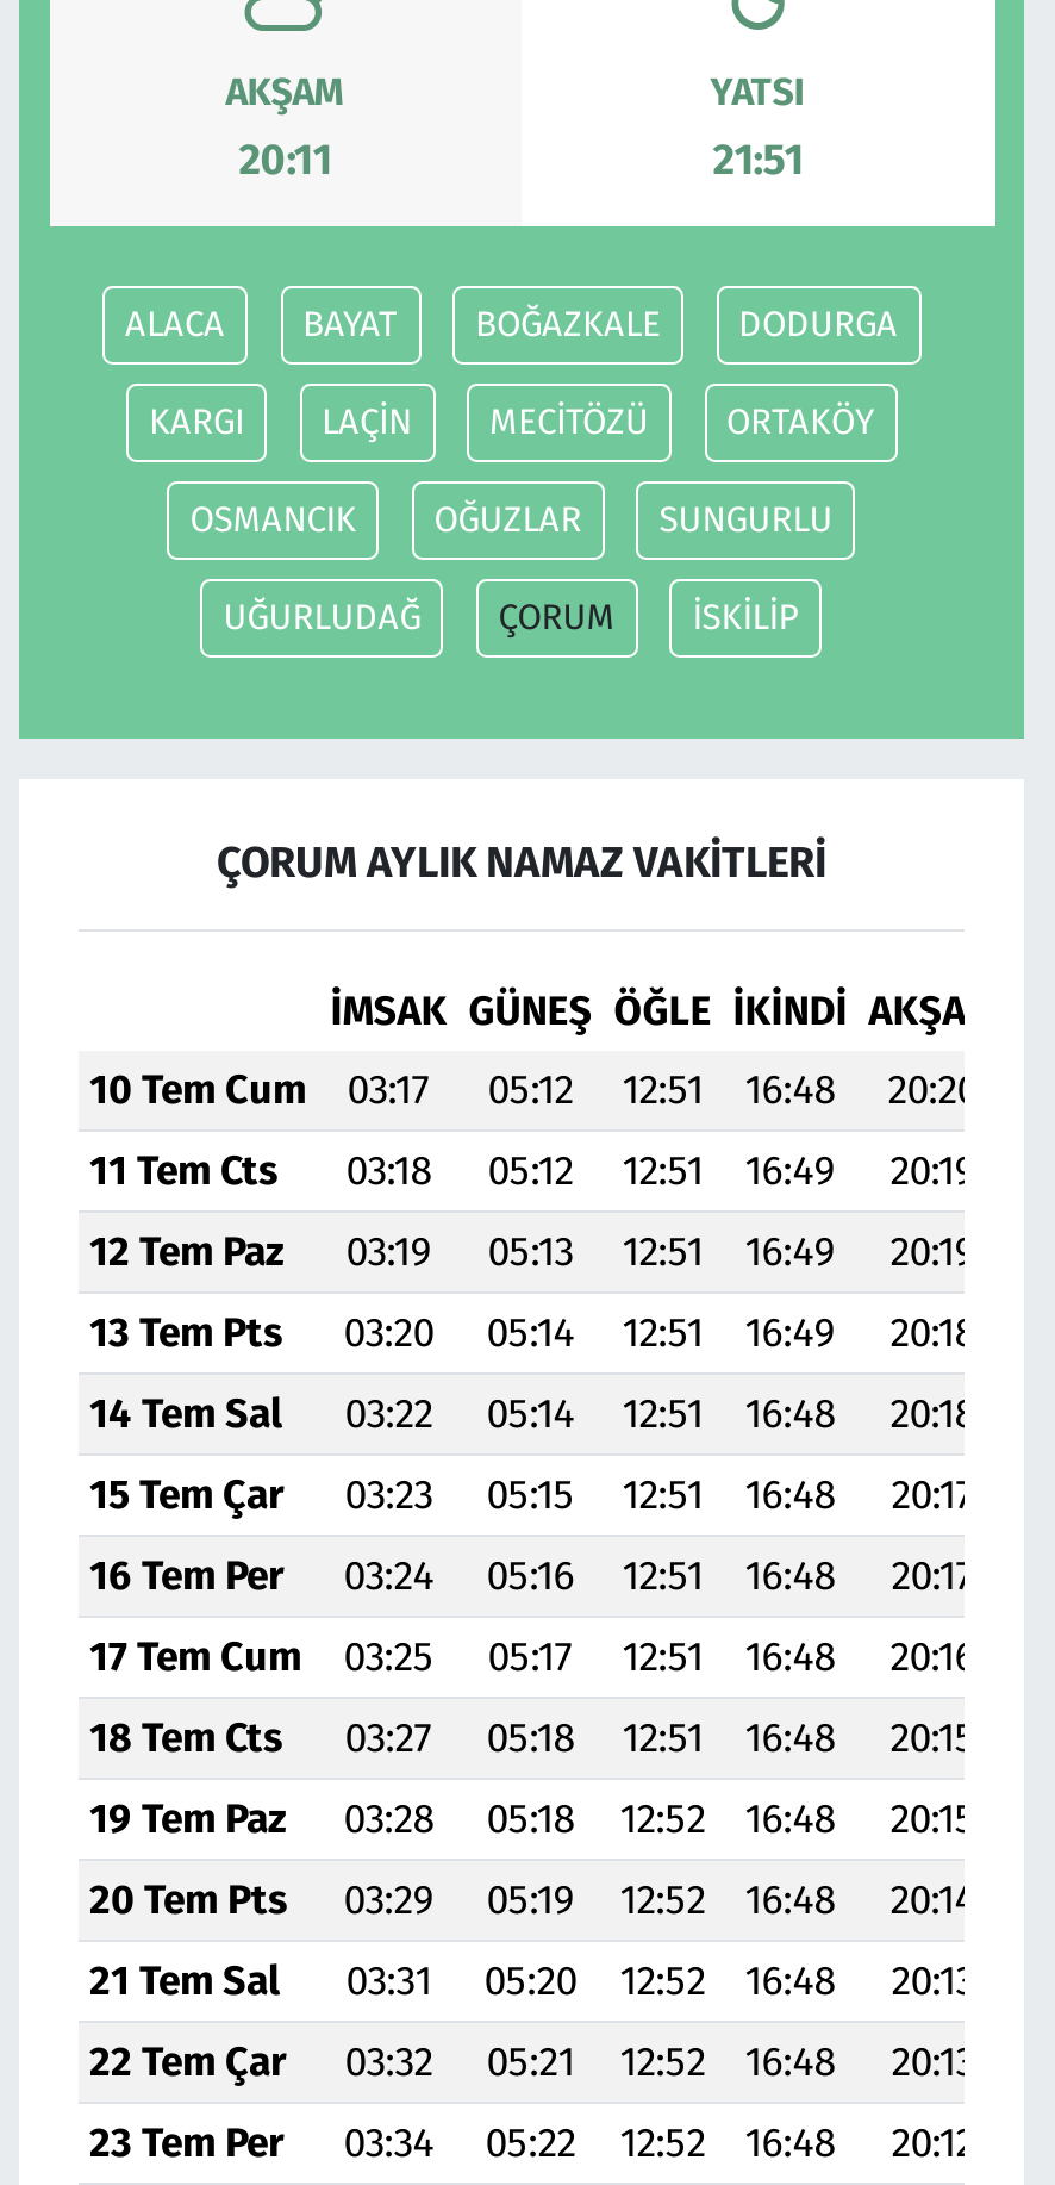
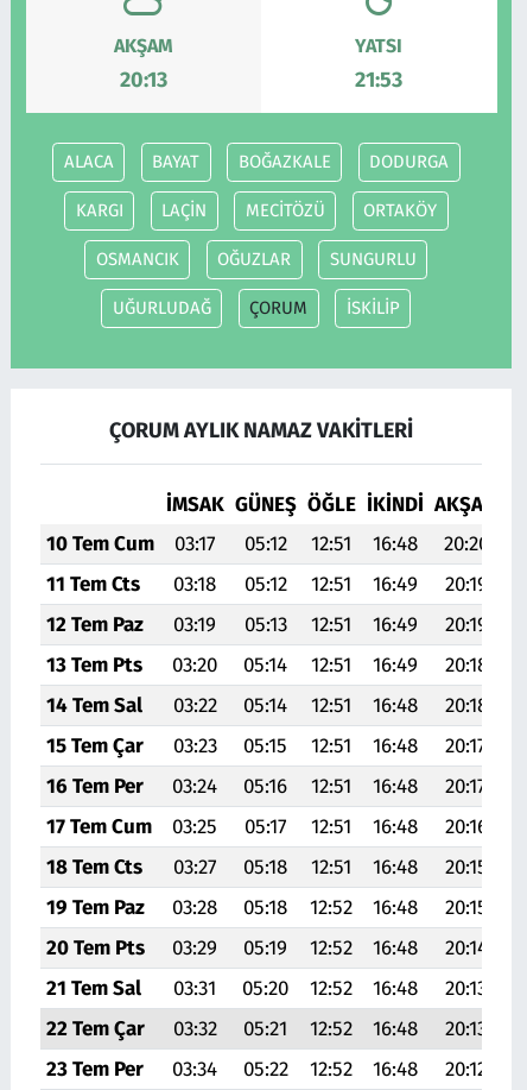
- 20:11
+ 20:13

- 21:51
+ 21:53
